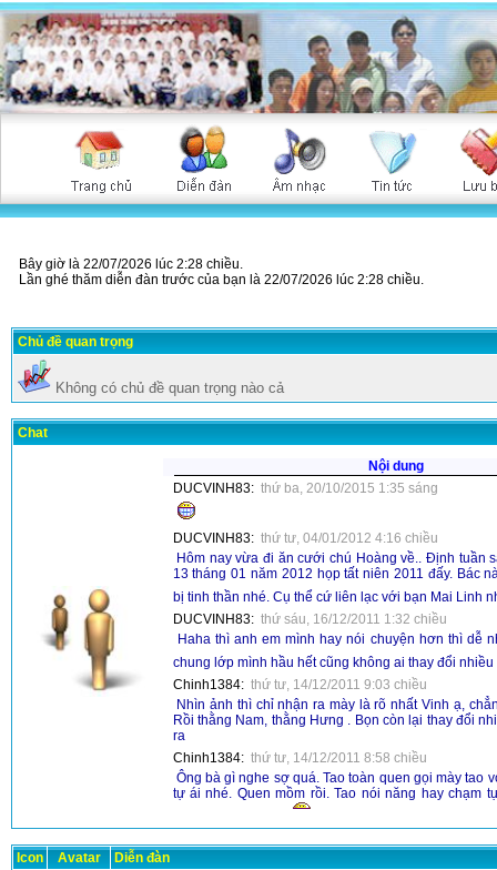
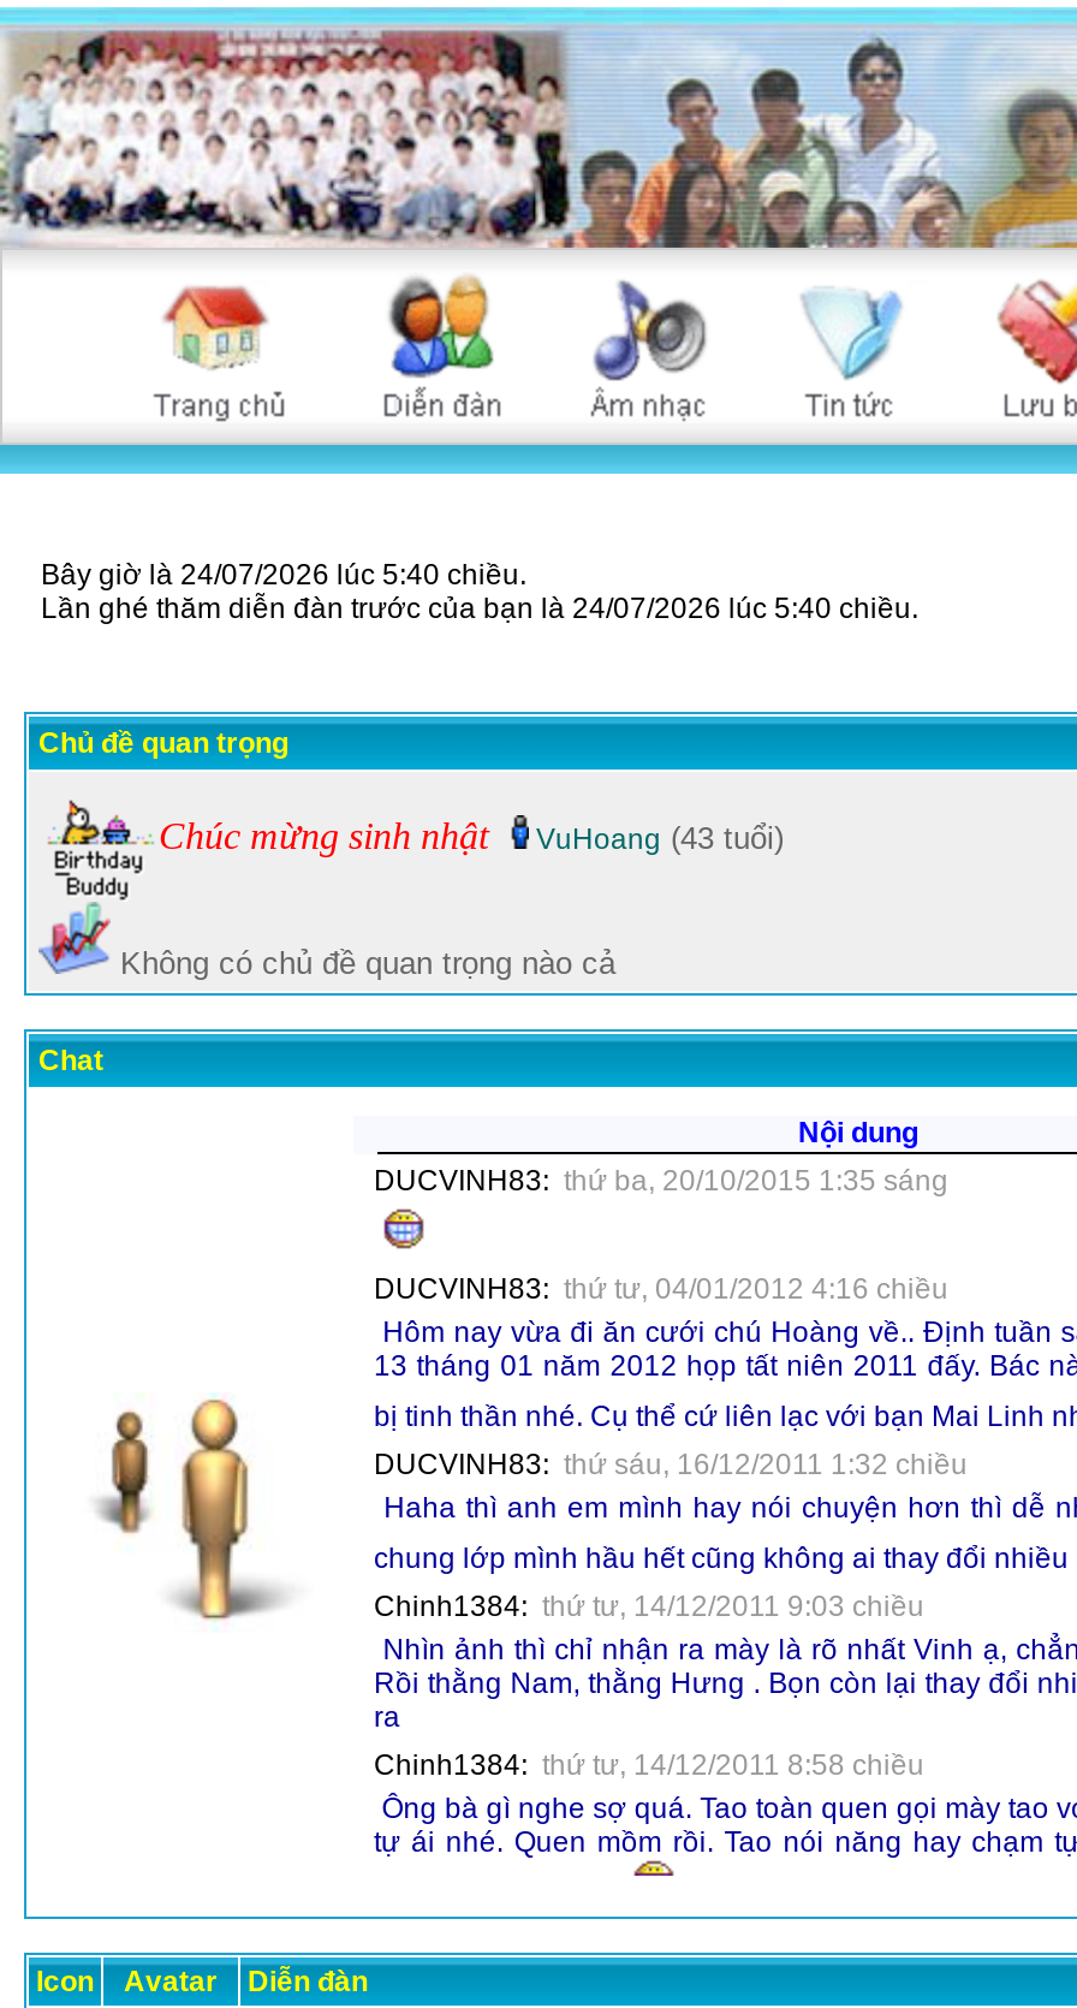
- Bây giờ là 22/07/2026 lúc 2:28 chiều.
+ Bây giờ là 24/07/2026 lúc 5:40 chiều.

- Lần ghé thăm diễn đàn trước của bạn là 22/07/2026 lúc 2:28 chiều.
+ Lần ghé thăm diễn đàn trước của bạn là 24/07/2026 lúc 5:40 chiều.

+ [image]
+ Chúc mừng sinh nhật
+ VuHoang (43 tuổi)
